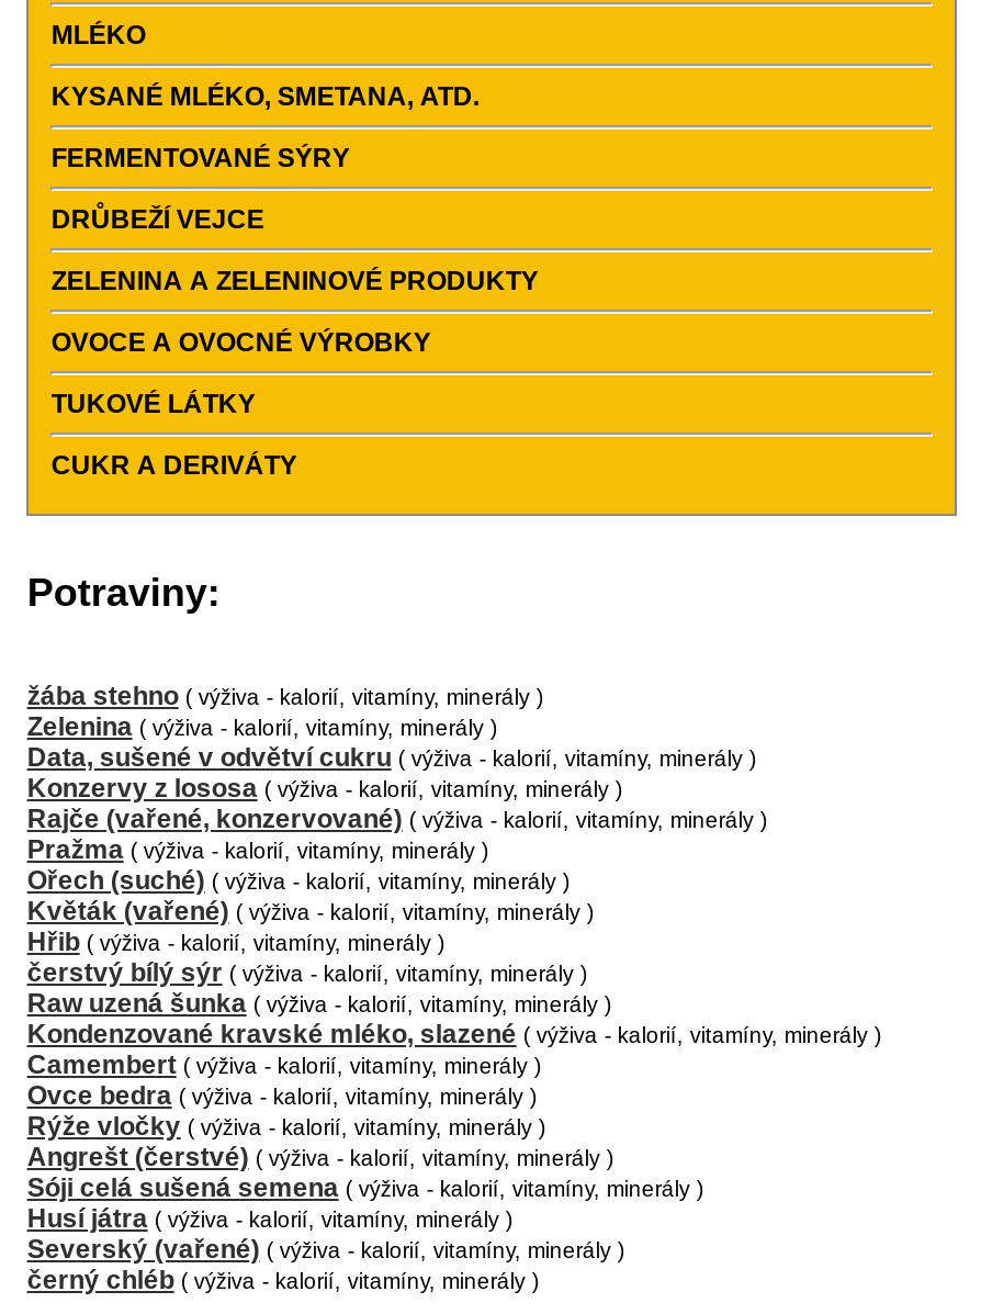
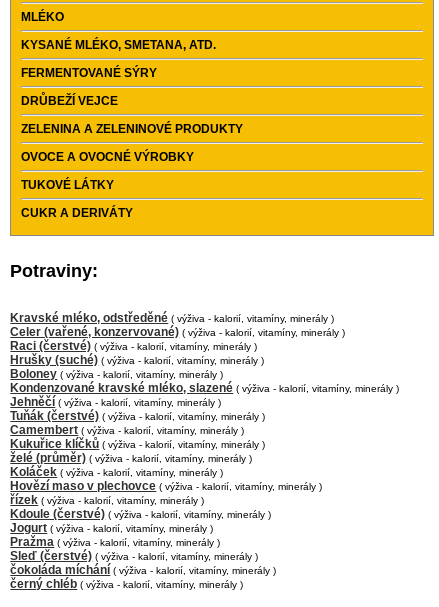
- žába stehno ( výživa - kalorií, vitamíny, minerály )
- Zelenina ( výživa - kalorií, vitamíny, minerály )
- Data, sušené v odvětví cukru ( výživa - kalorií, vitamíny, minerály )
- Konzervy z lososa ( výživa - kalorií, vitamíny, minerály )
- Rajče (vařené, konzervované) ( výživa - kalorií, vitamíny, minerály )
- Ořech (suché) ( výživa - kalorií, vitamíny, minerály )
- Květák (vařené) ( výživa - kalorií, vitamíny, minerály )
- Hřib ( výživa - kalorií, vitamíny, minerály )
- čerstvý bílý sýr ( výživa - kalorií, vitamíny, minerály )
- Raw uzená šunka ( výživa - kalorií, vitamíny, minerály )
+ Kravské mléko, odstředěné ( výživa - kalorií, vitamíny, minerály )
+ Celer (vařené, konzervované) ( výživa - kalorií, vitamíny, minerály )
+ Raci (čerstvé) ( výživa - kalorií, vitamíny, minerály )
+ Hrušky (suché) ( výživa - kalorií, vitamíny, minerály )
+ Boloney ( výživa - kalorií, vitamíny, minerály )

moved down: Pražma ( výživa - kalorií, vitamíny, minerály )

moved up: Kondenzované kravské mléko, slazené ( výživa - kalorií, vitamíny, minerály )

+ Jehněčí ( výživa - kalorií, vitamíny, minerály )
+ Tuňák (čerstvé) ( výživa - kalorií, vitamíny, minerály )

moved up: Camembert ( výživa - kalorií, vitamíny, minerály )

- Ovce bedra ( výživa - kalorií, vitamíny, minerály )
- Rýže vločky ( výživa - kalorií, vitamíny, minerály )
- Angrešt (čerstvé) ( výživa - kalorií, vitamíny, minerály )
- Sóji celá sušená semena ( výživa - kalorií, vitamíny, minerály )
- Husí játra ( výživa - kalorií, vitamíny, minerály )
- Severský (vařené) ( výživa - kalorií, vitamíny, minerály )
+ Kukuřice klíčků ( výživa - kalorií, vitamíny, minerály )
+ želé (průměr) ( výživa - kalorií, vitamíny, minerály )
+ Koláček ( výživa - kalorií, vitamíny, minerály )
+ Hovězí maso v plechovce ( výživa - kalorií, vitamíny, minerály )
+ řízek ( výživa - kalorií, vitamíny, minerály )
+ Kdoule (čerstvé) ( výživa - kalorií, vitamíny, minerály )
+ Jogurt ( výživa - kalorií, vitamíny, minerály )
+ Sleď (čerstvé) ( výživa - kalorií, vitamíny, minerály )
+ čokoláda míchání ( výživa - kalorií, vitamíny, minerály )
